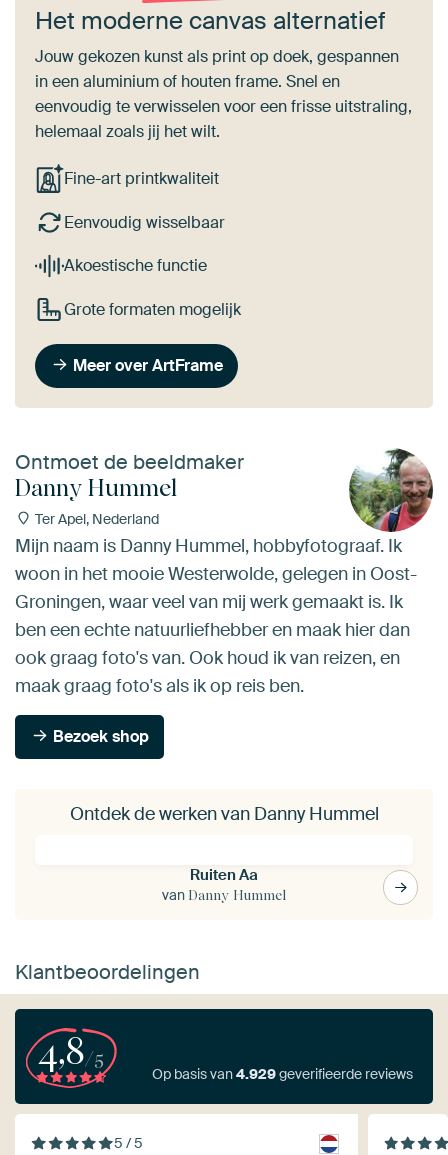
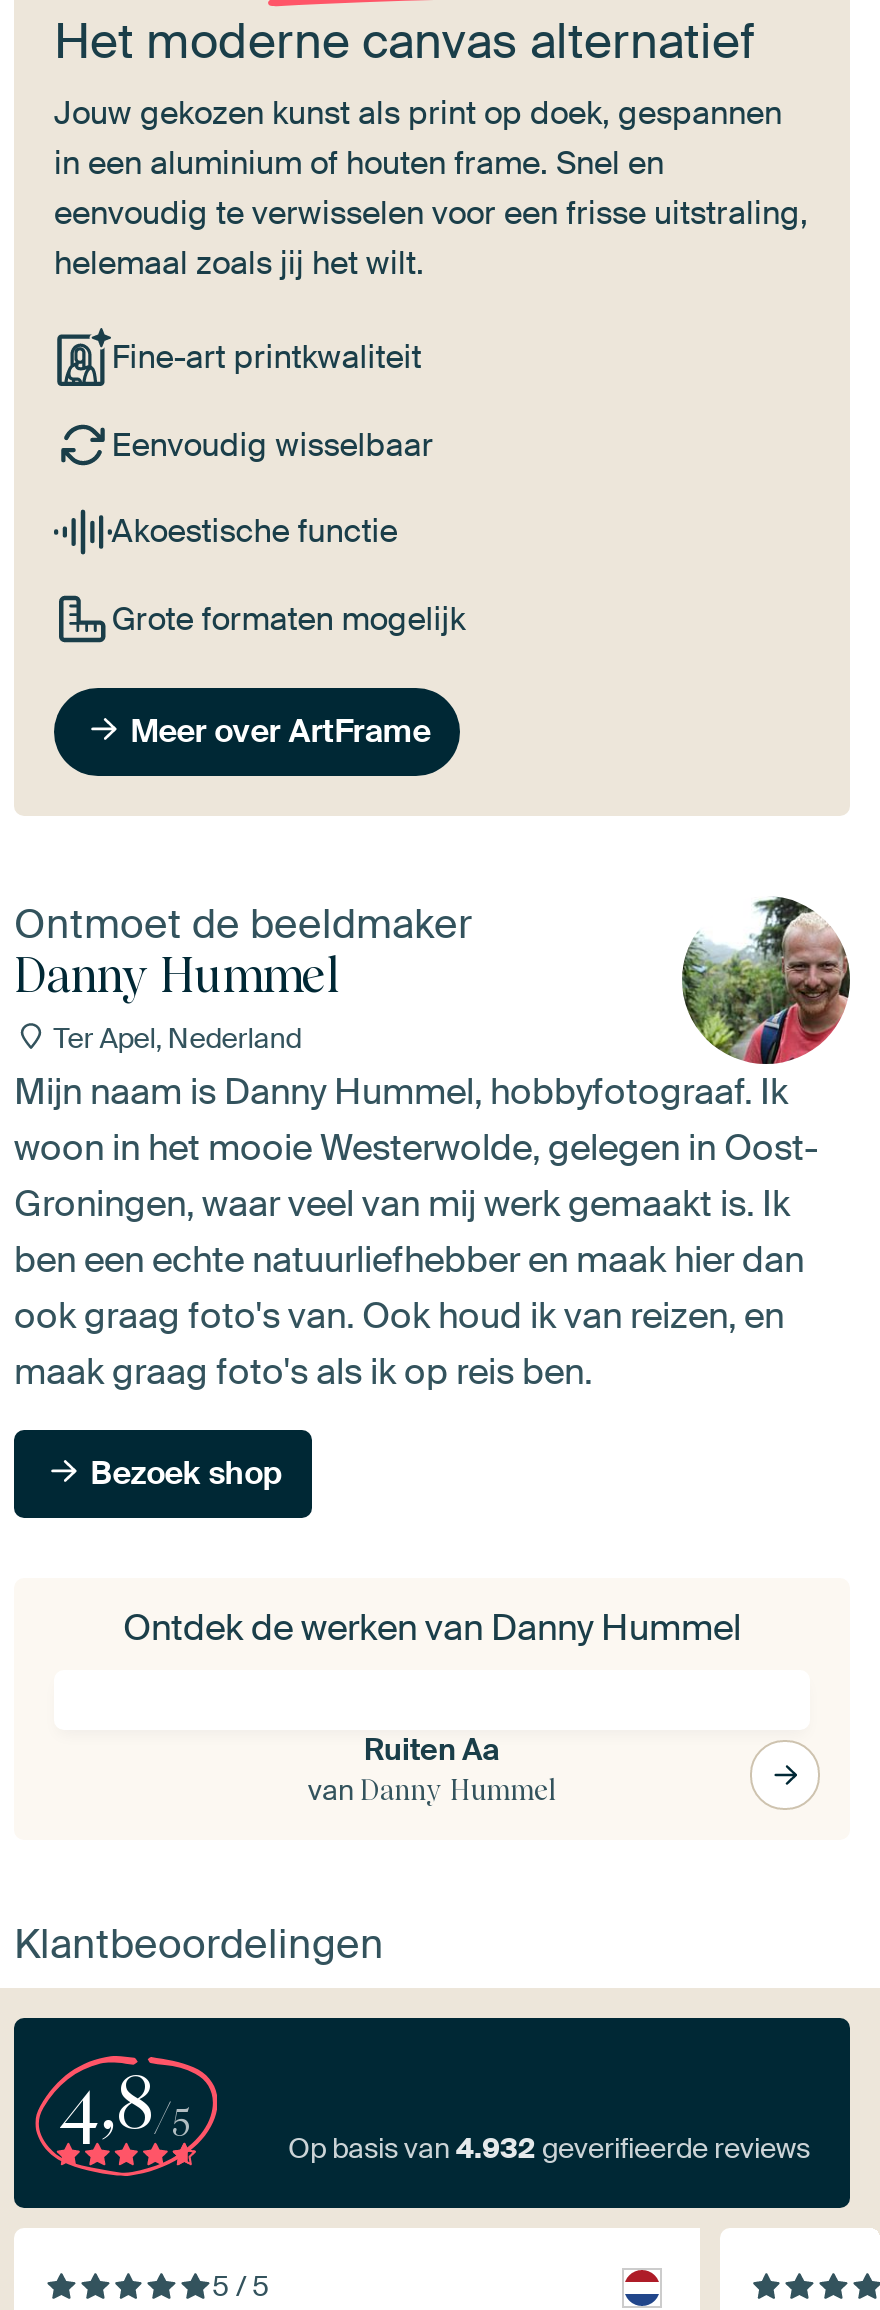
- Op basis van 4.929 geverifieerde reviews
+ Op basis van 4.932 geverifieerde reviews
